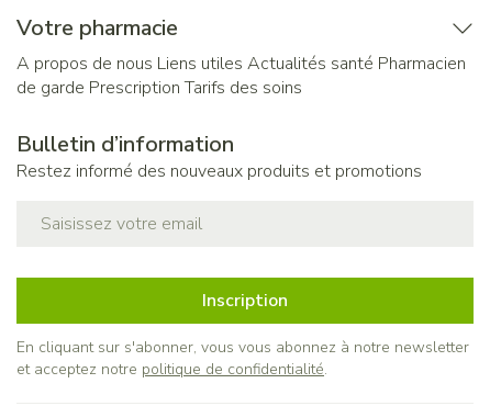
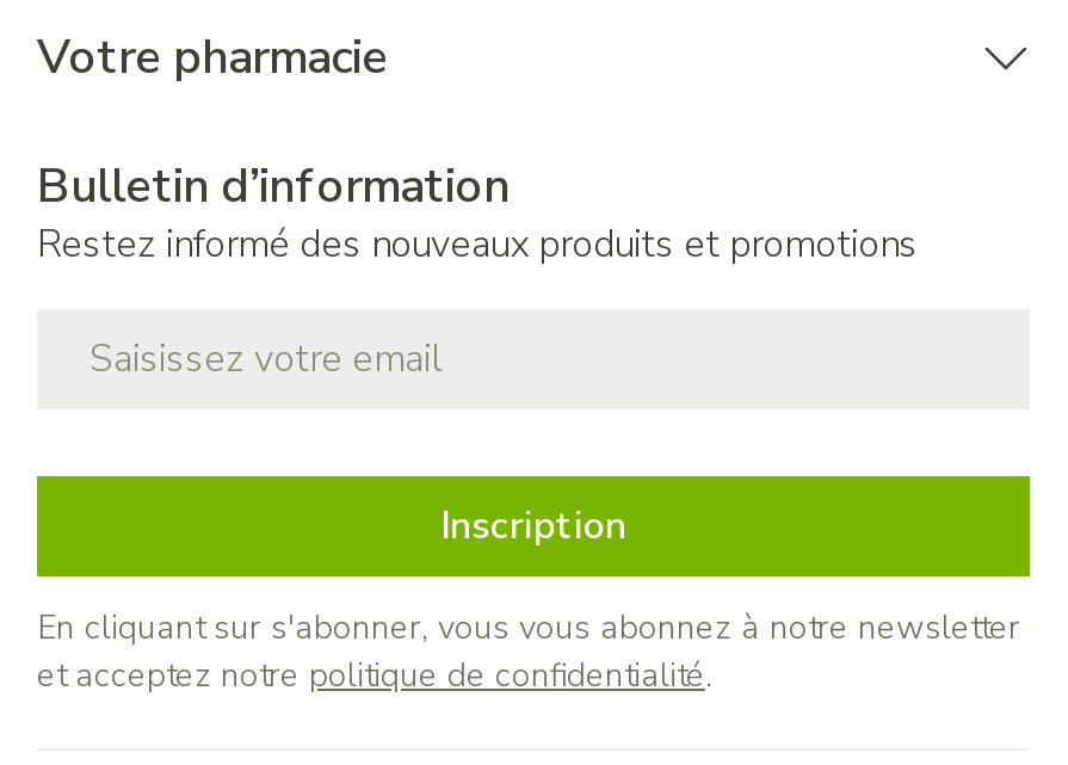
- A propos de nous Liens utiles Actualités santé Pharmacien
- de garde Prescription Tarifs des soins
